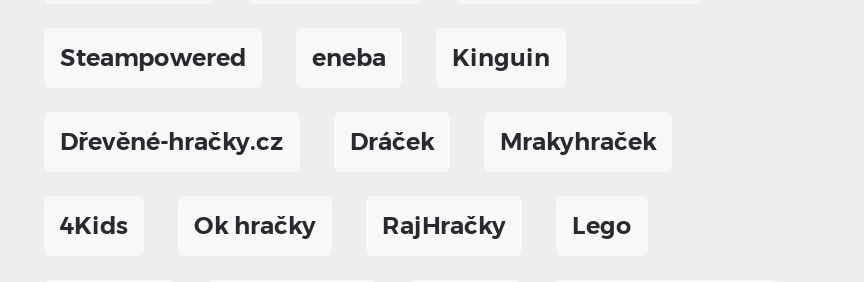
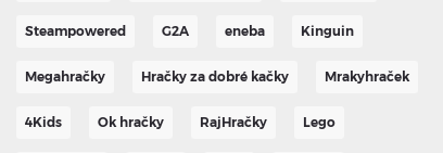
+ G2A

- Dřevěné-hračky.cz
- Dráček
+ Megahračky
+ Hračky za dobré kačky
